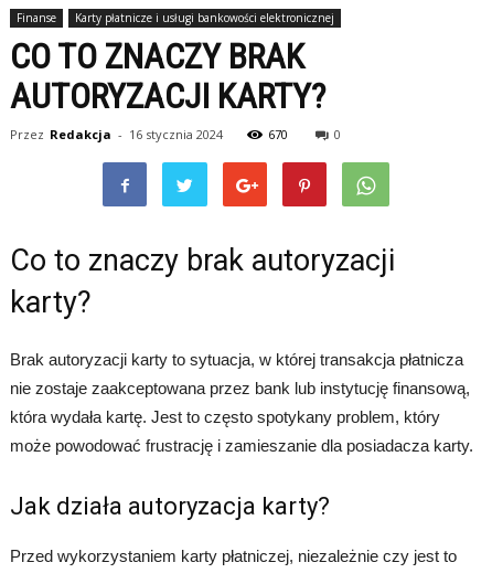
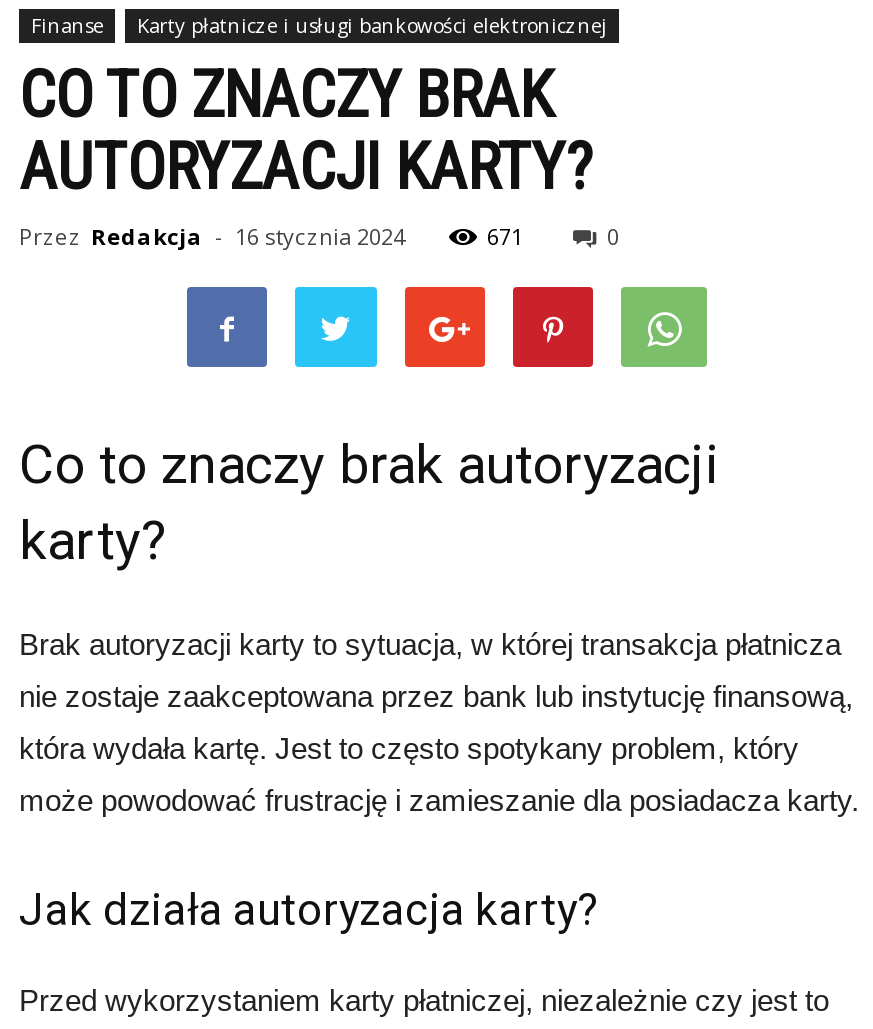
- 670
+ 671
